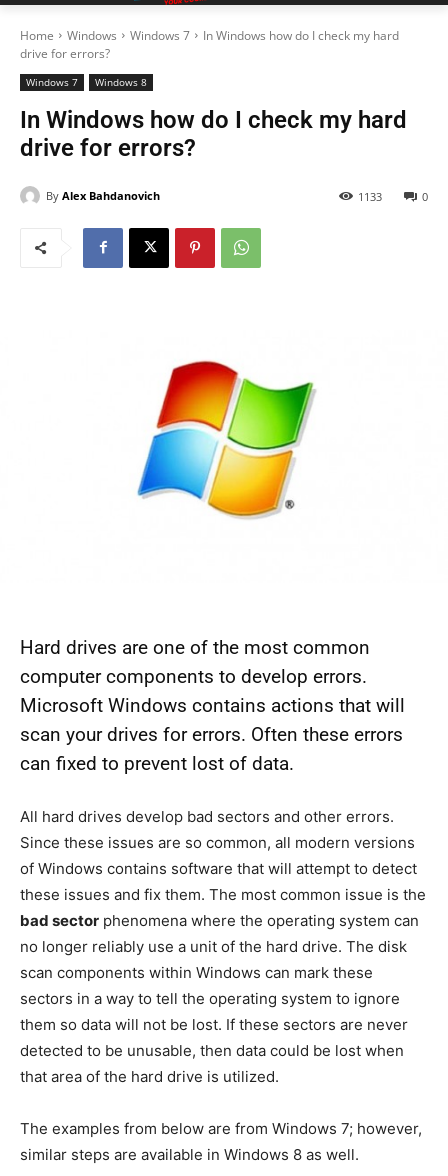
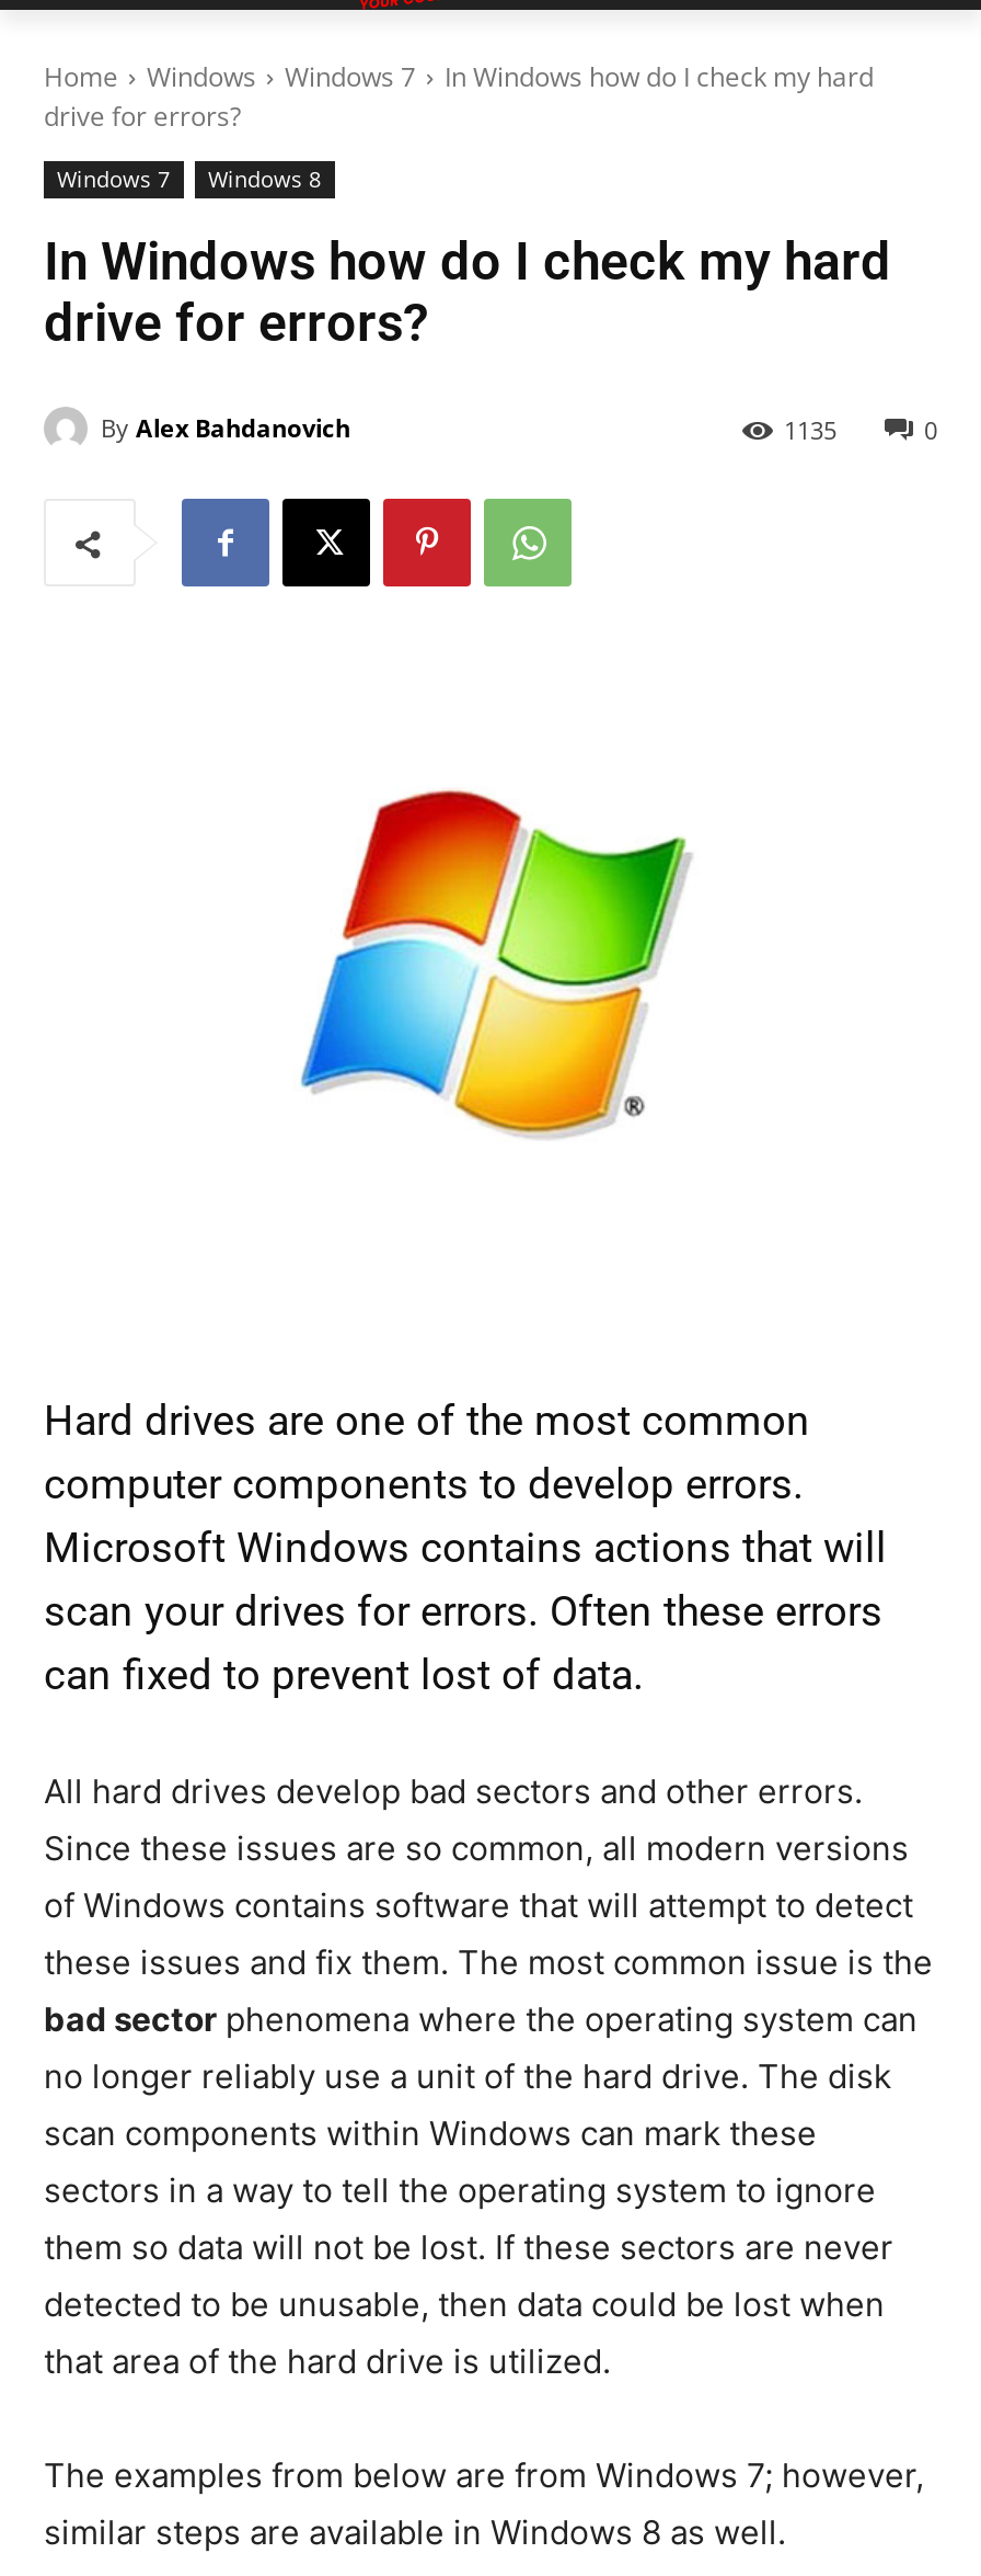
- 1133
+ 1135
